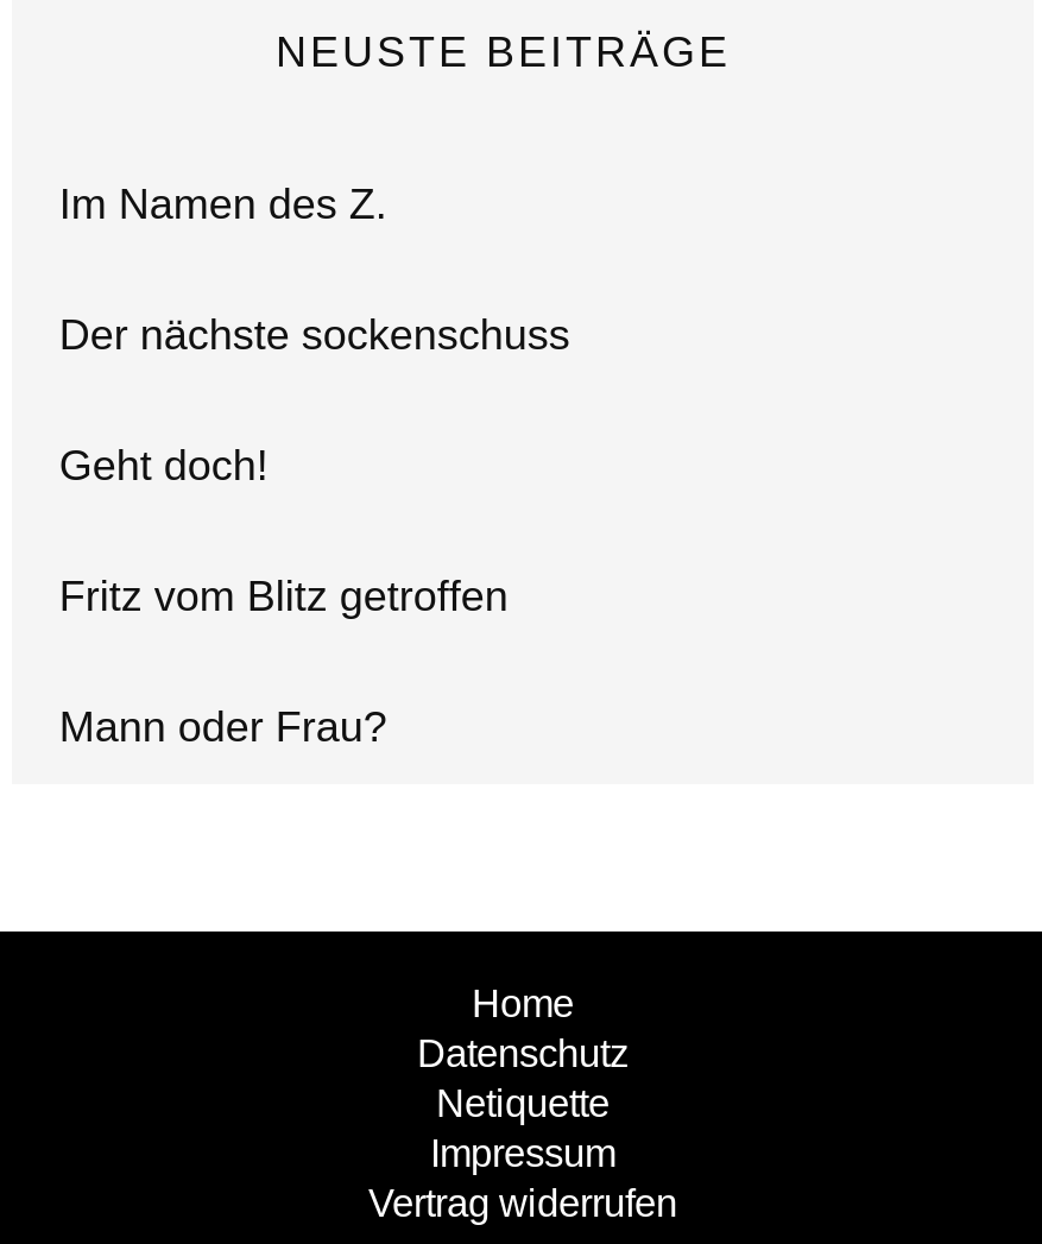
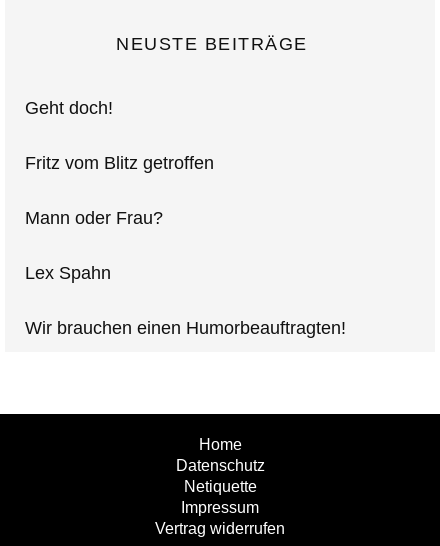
- Im Namen des Z.
- Der nächste sockenschuss

moved up: Geht doch! | Fritz vom Blitz getroffen | Mann oder Frau?

+ Lex Spahn
+ Wir brauchen einen Humorbeauftragten!
